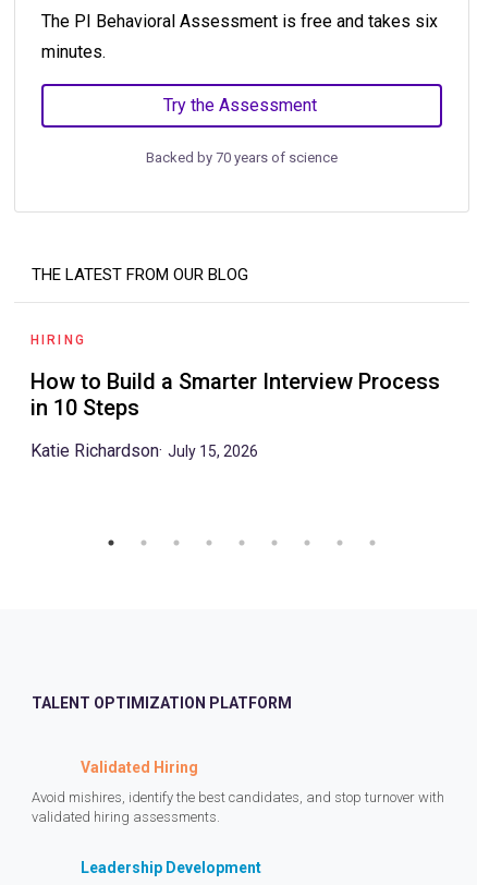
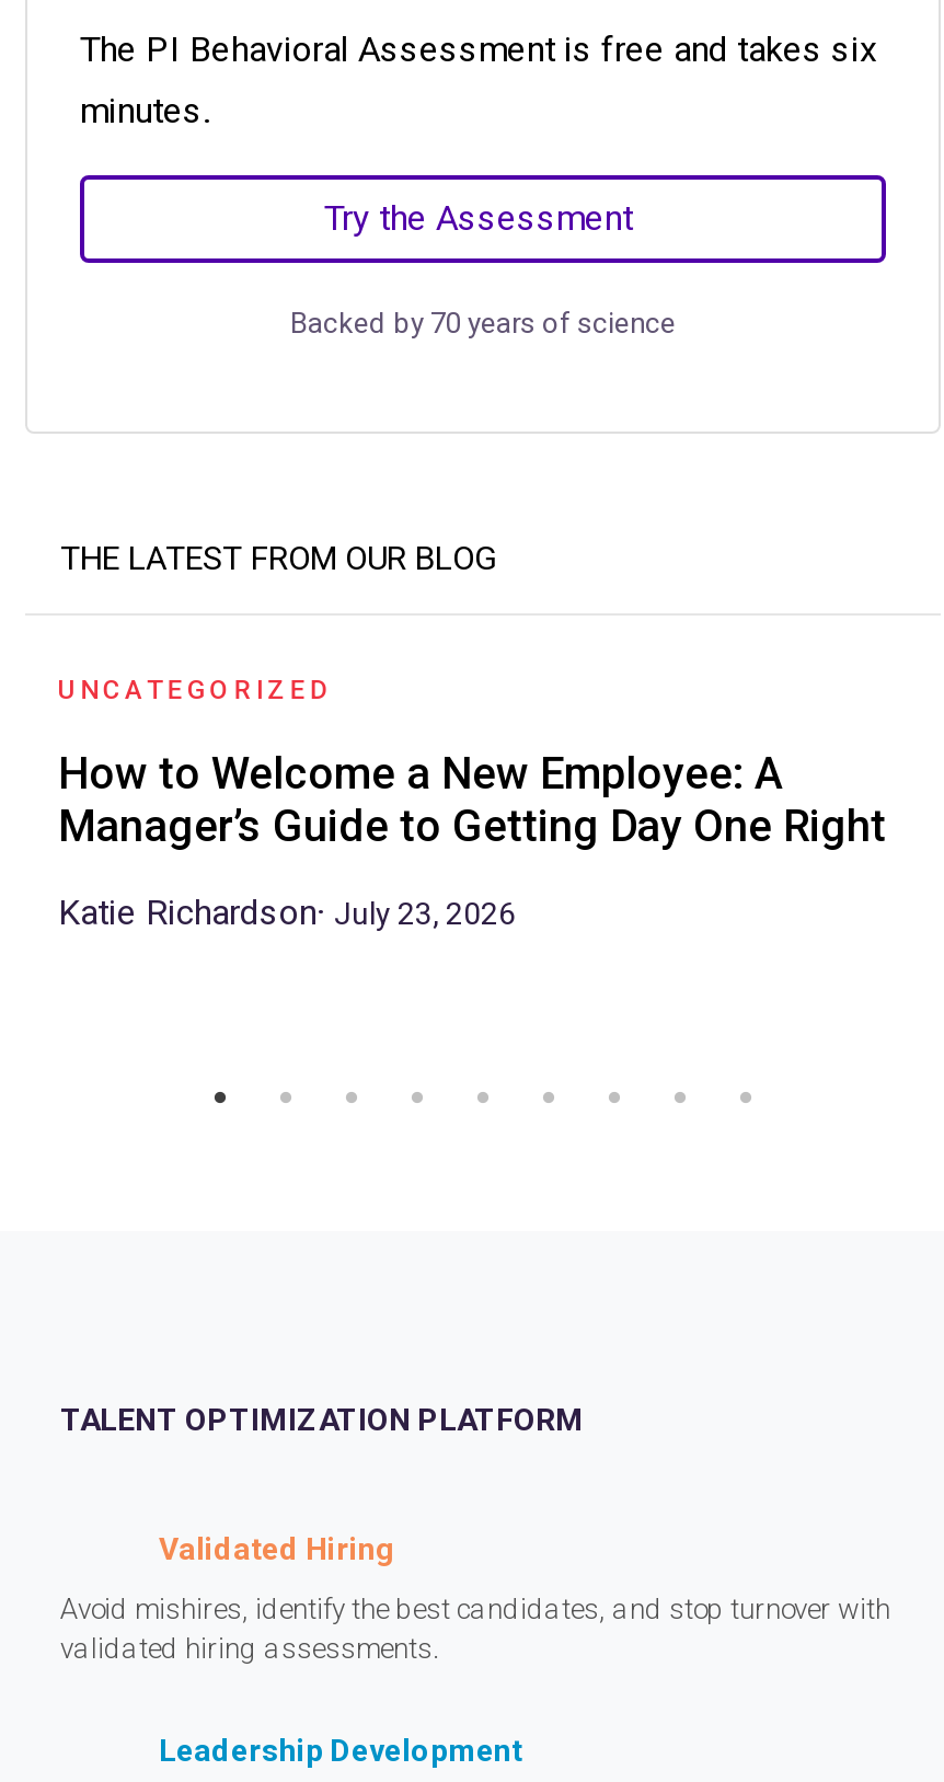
- HIRING
+ UNCATEGORIZED

- How to Build a Smarter Interview Process
- in 10 Steps
+ How to Welcome a New Employee: A
+ Manager’s Guide to Getting Day One Right

- Katie Richardson · July 15, 2026
+ Katie Richardson · July 23, 2026
